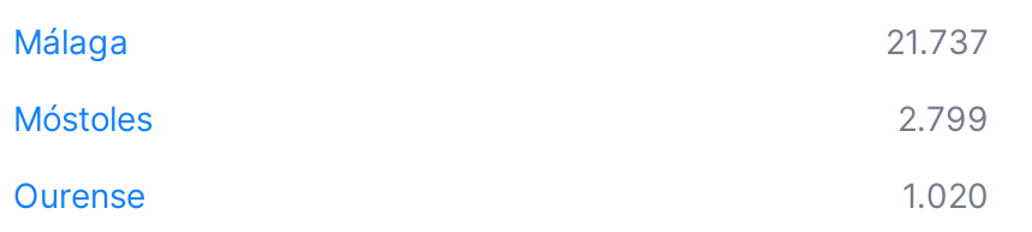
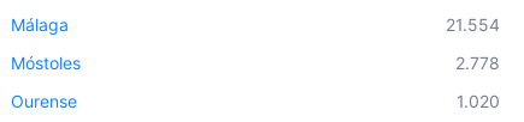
- 21.737
+ 21.554

- 2.799
+ 2.778
